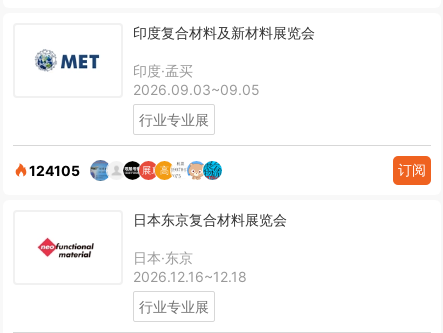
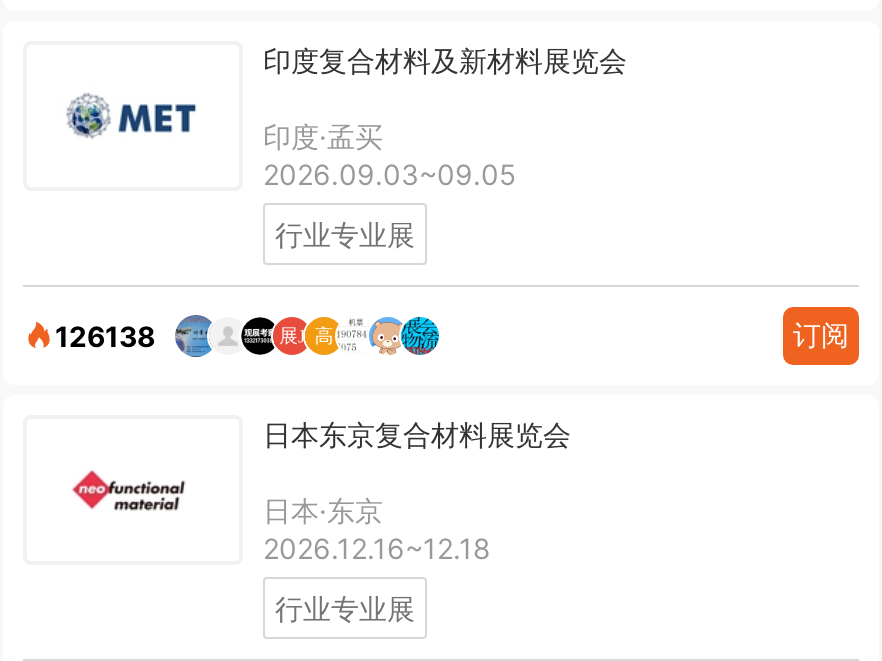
- 124105
+ 126138
